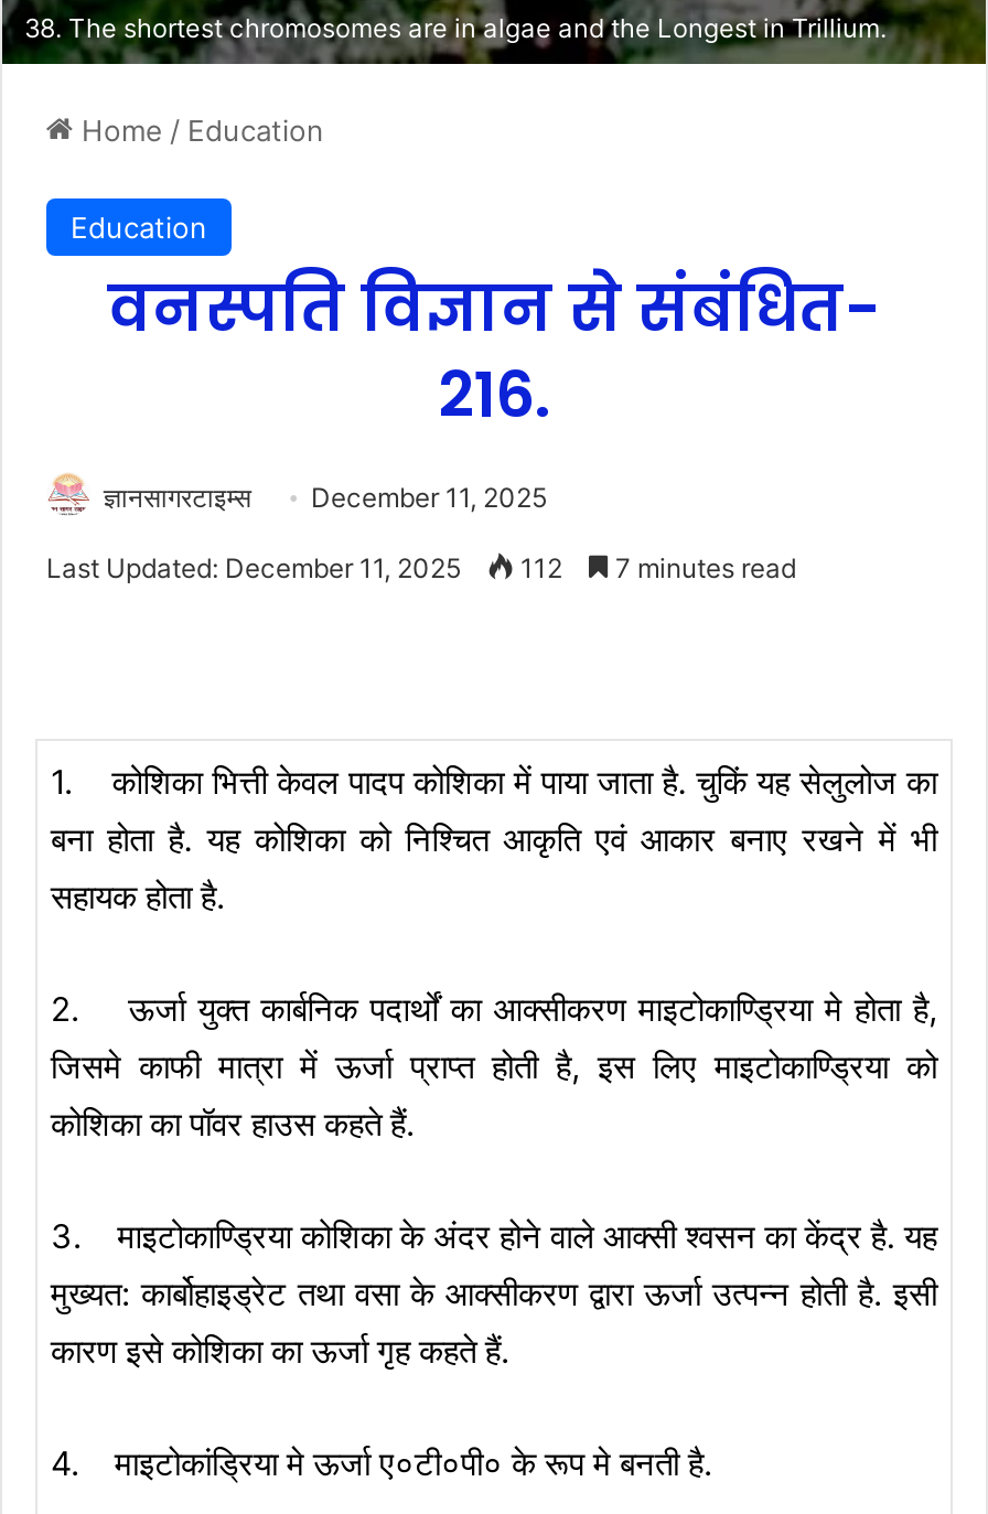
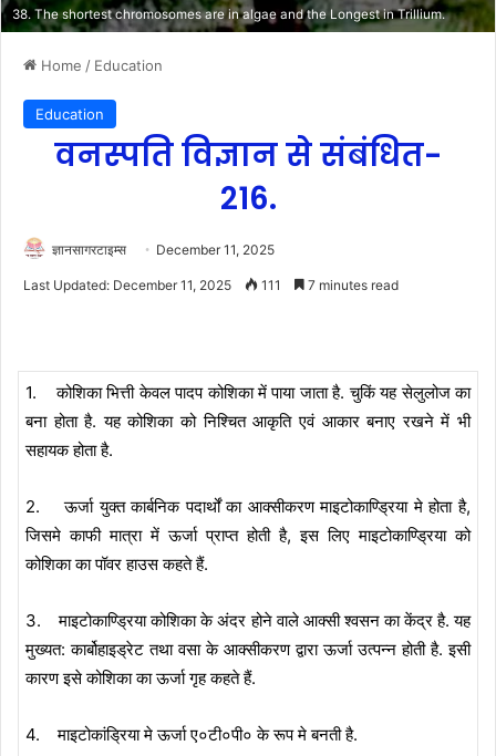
- Last Updated: December 11, 2025 112 7 minutes read
+ Last Updated: December 11, 2025 111 7 minutes read
